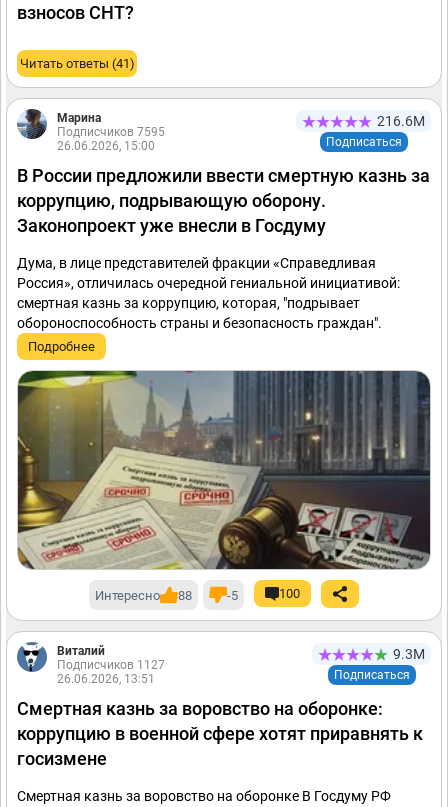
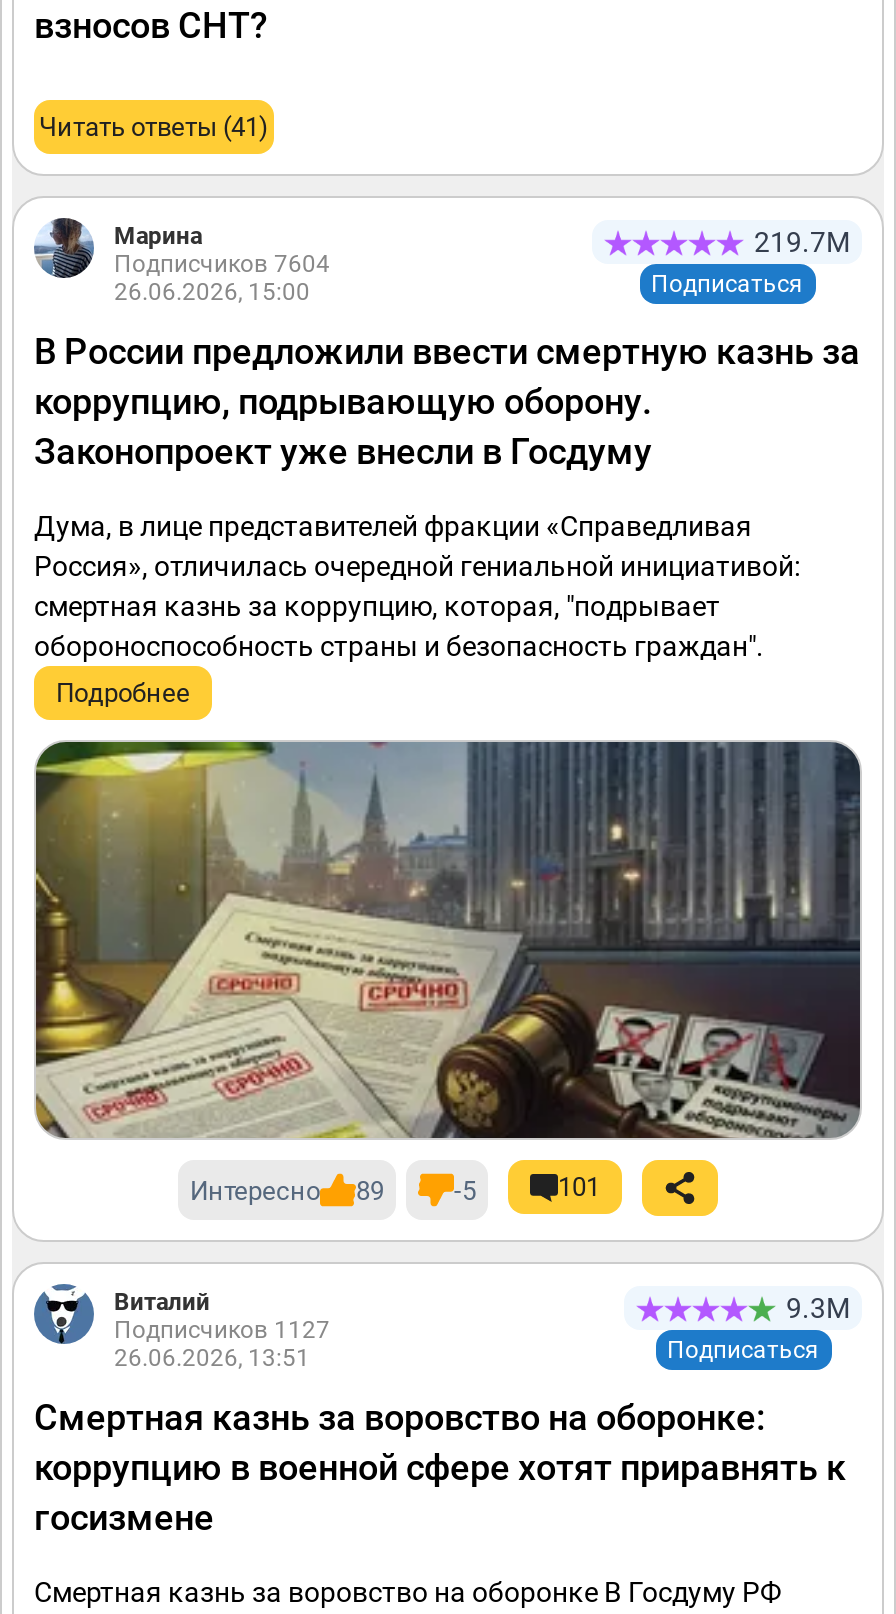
- 216.6М
+ 219.7М

- Подписчиков 7595
+ Подписчиков 7604

- Интересно 88
+ Интересно 89

- 100
+ 101
